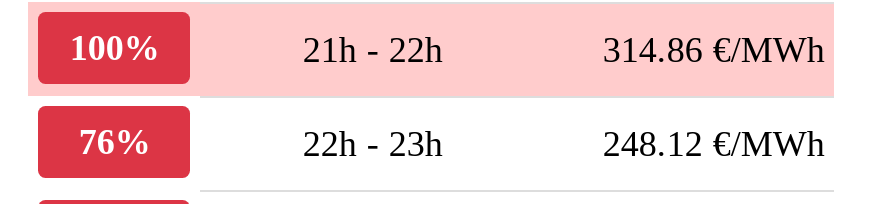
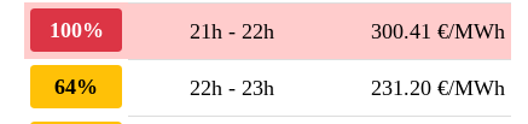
- 314.86 €/MWh
+ 300.41 €/MWh

- 76%
+ 64%

- 248.12 €/MWh
+ 231.20 €/MWh
